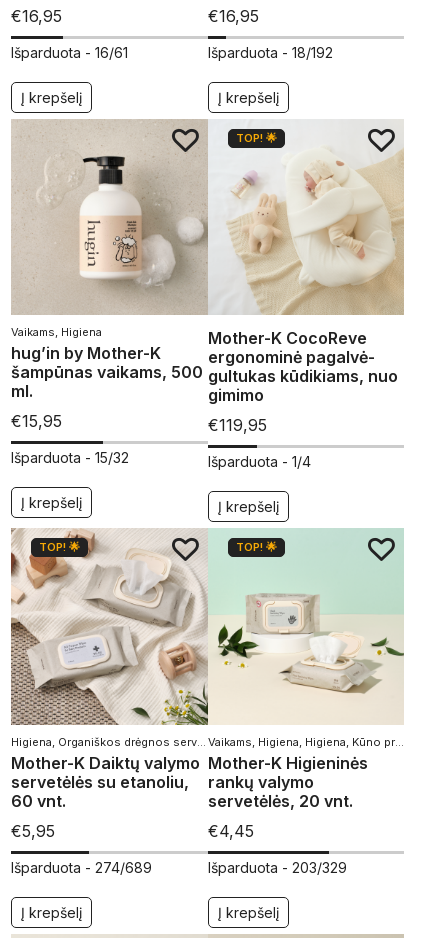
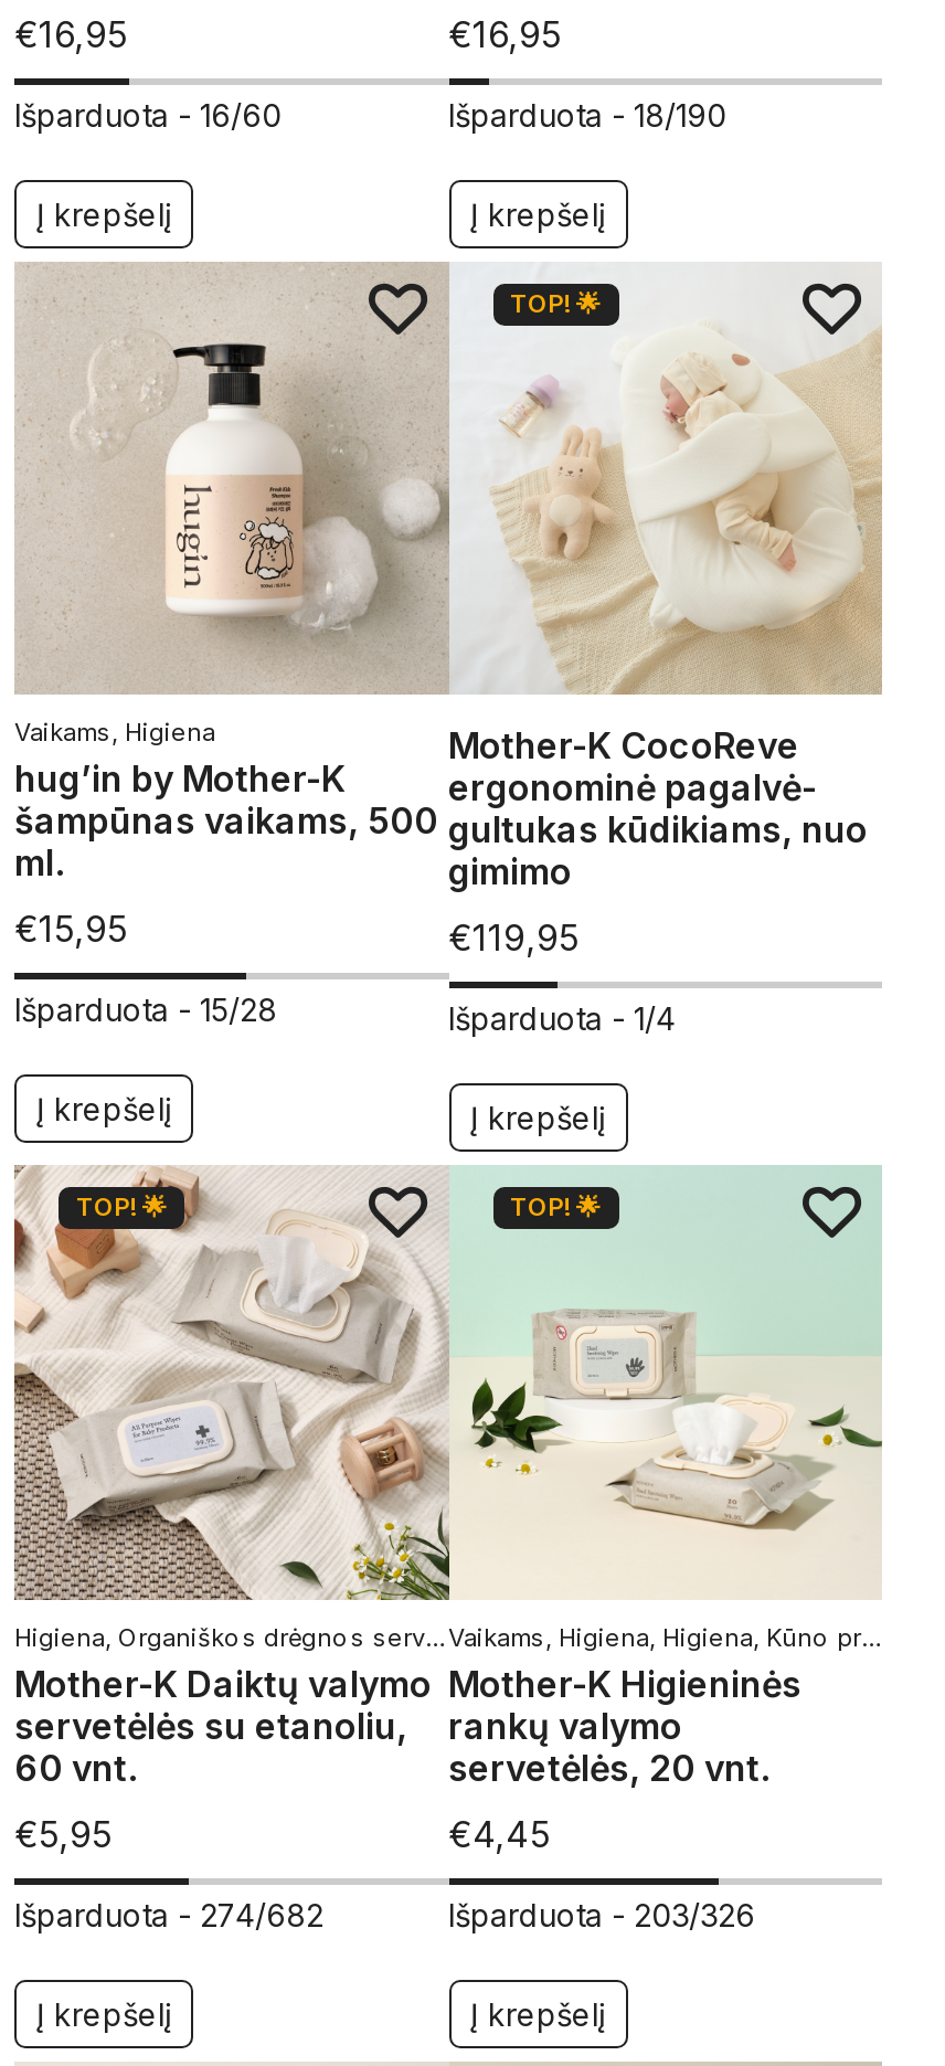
- Išparduota - 16/61
+ Išparduota - 16/60

- Išparduota - 18/192
+ Išparduota - 18/190

- Išparduota - 15/32
+ Išparduota - 15/28

- Išparduota - 274/689
+ Išparduota - 274/682

- Išparduota - 203/329
+ Išparduota - 203/326
